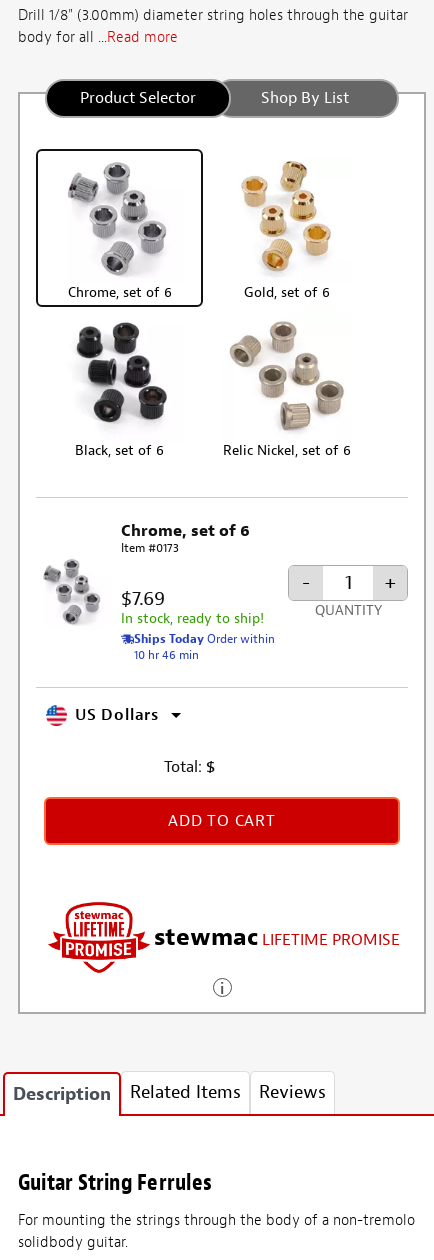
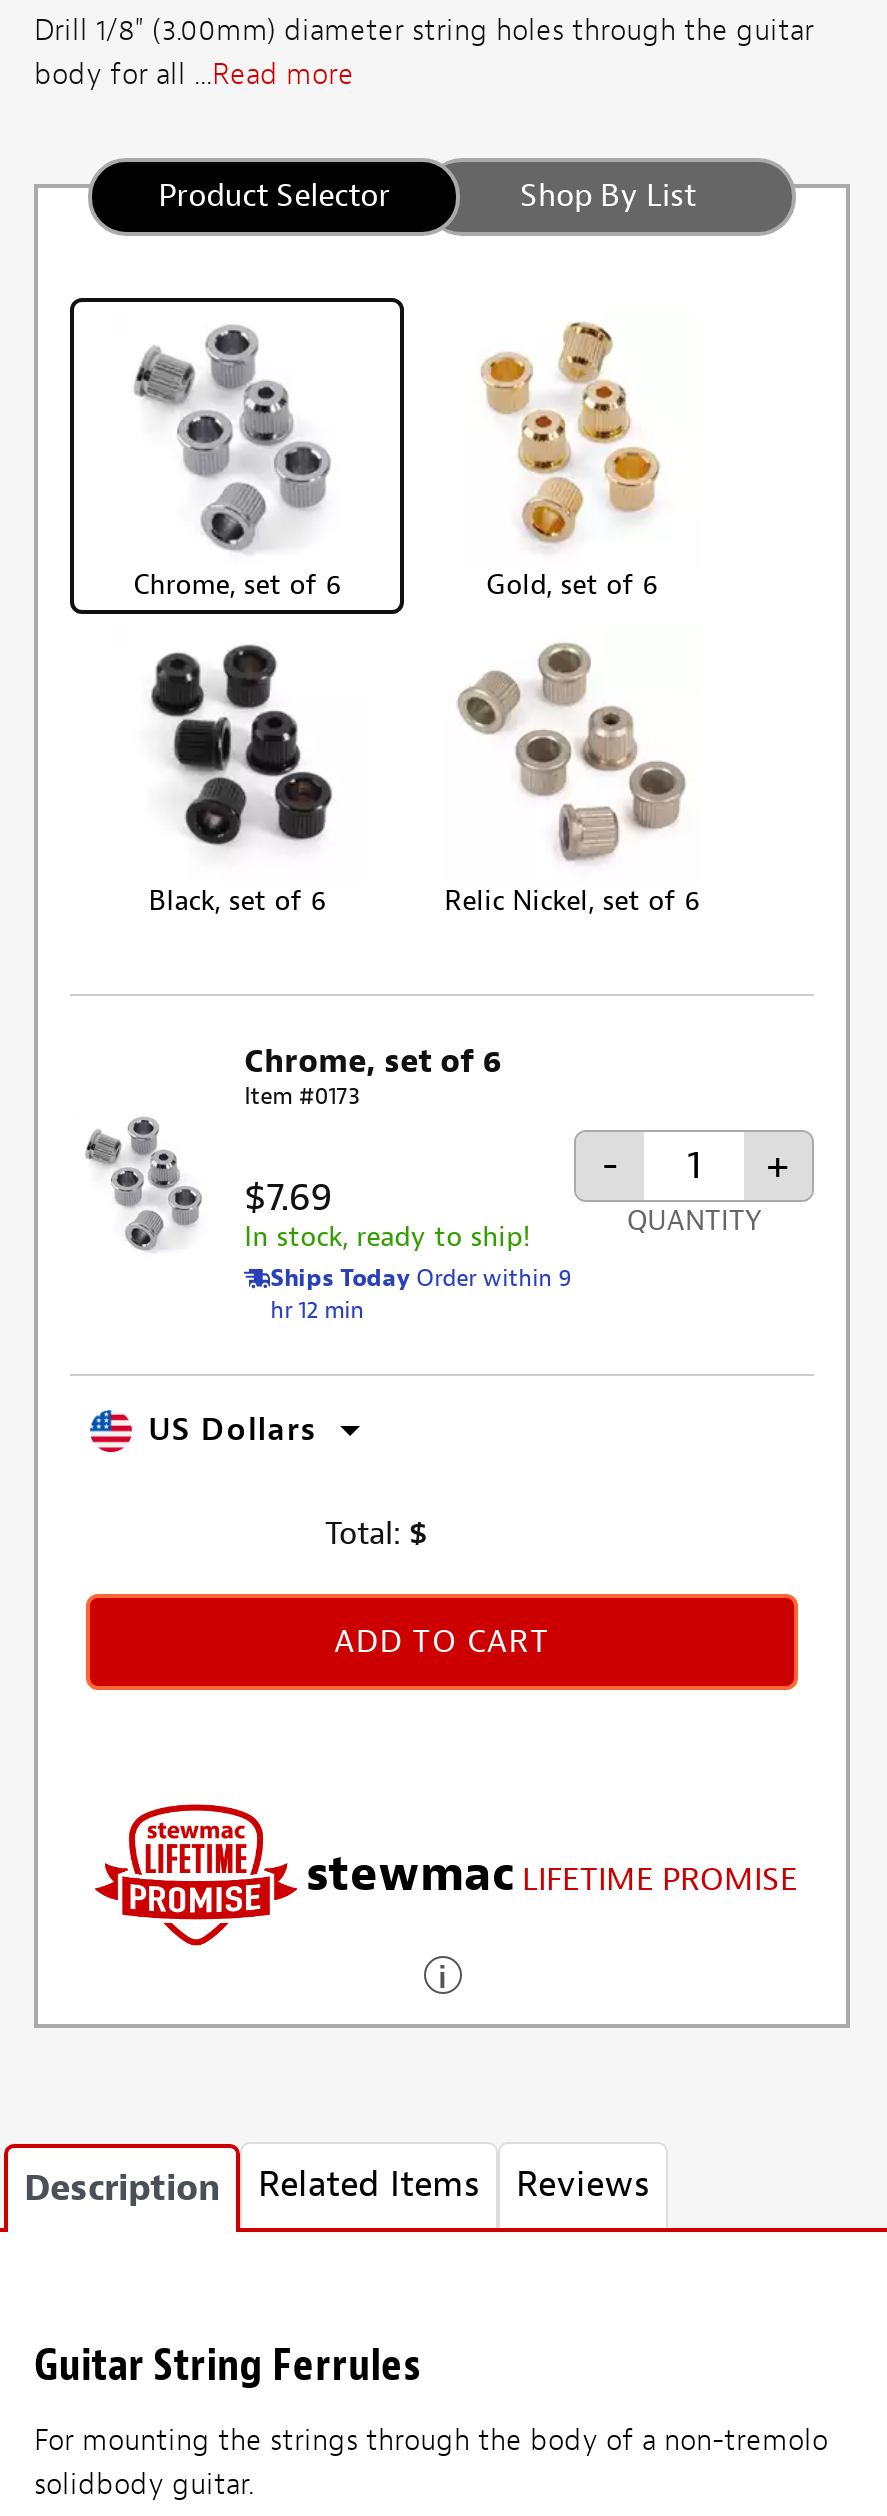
- Ships Today Order within
- 10 hr 46 min
+ Ships Today Order within 9
+ hr 12 min
